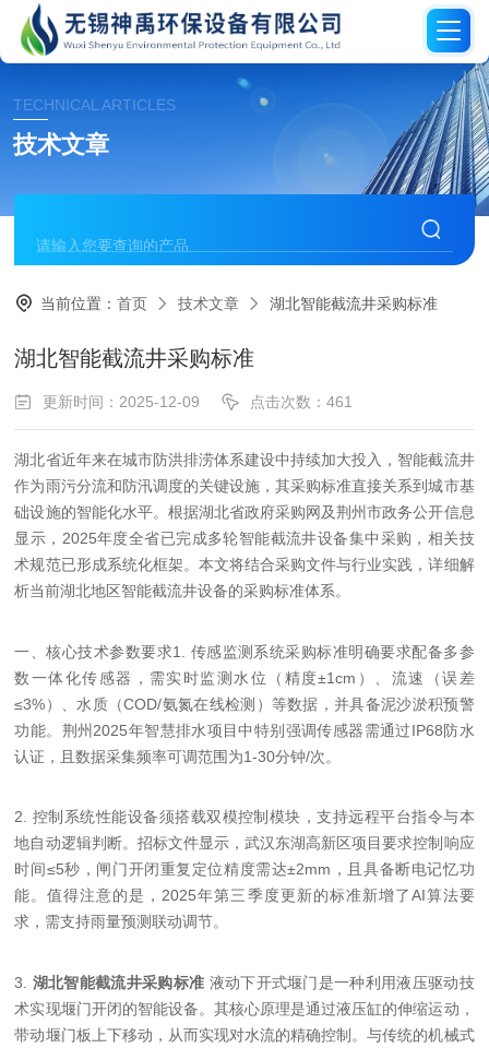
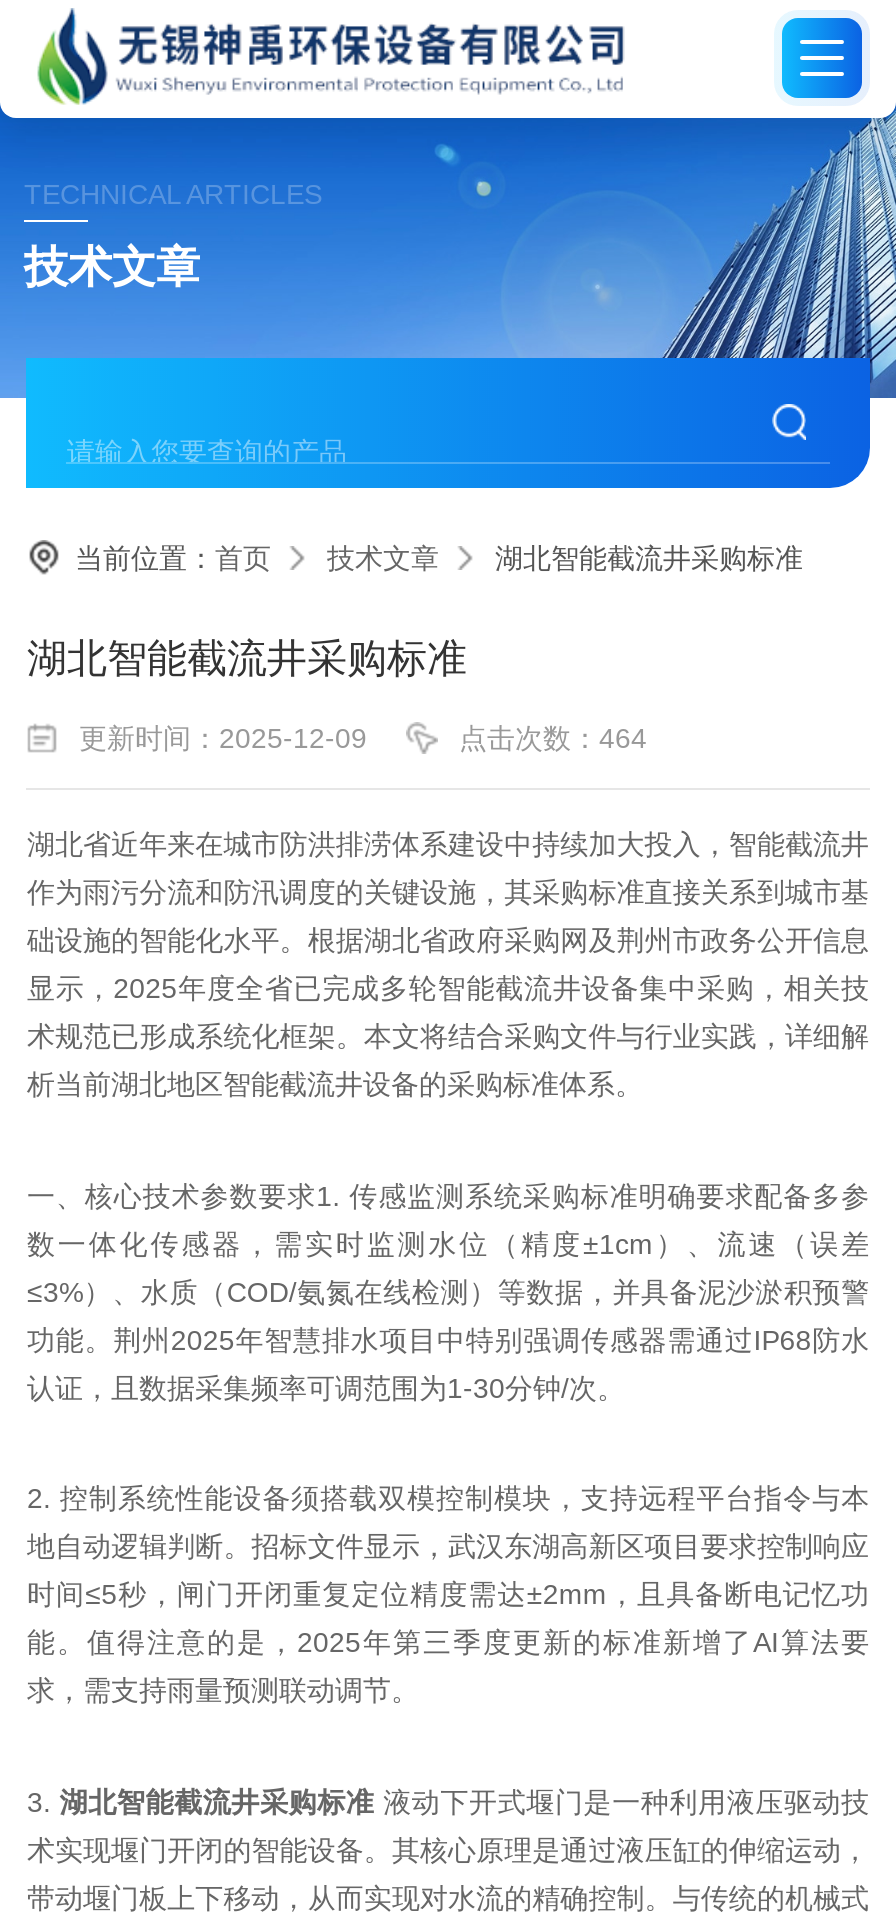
- 点击次数：461
+ 点击次数：464
